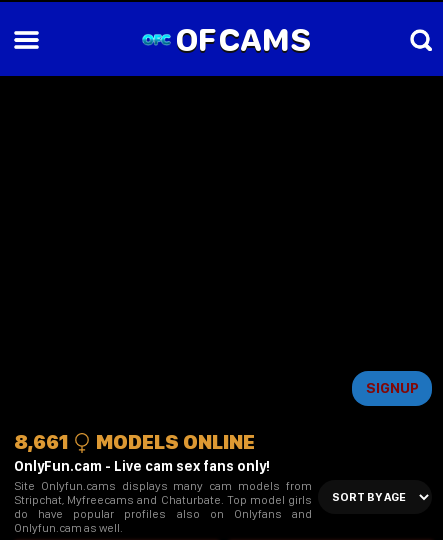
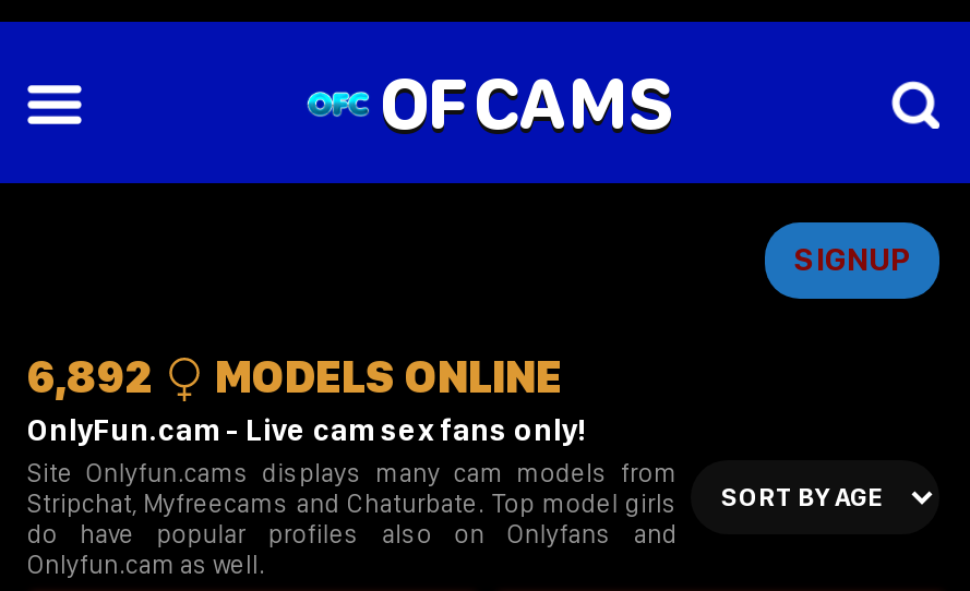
- 8,661 MODELS ONLINE
+ 6,892 MODELS ONLINE
